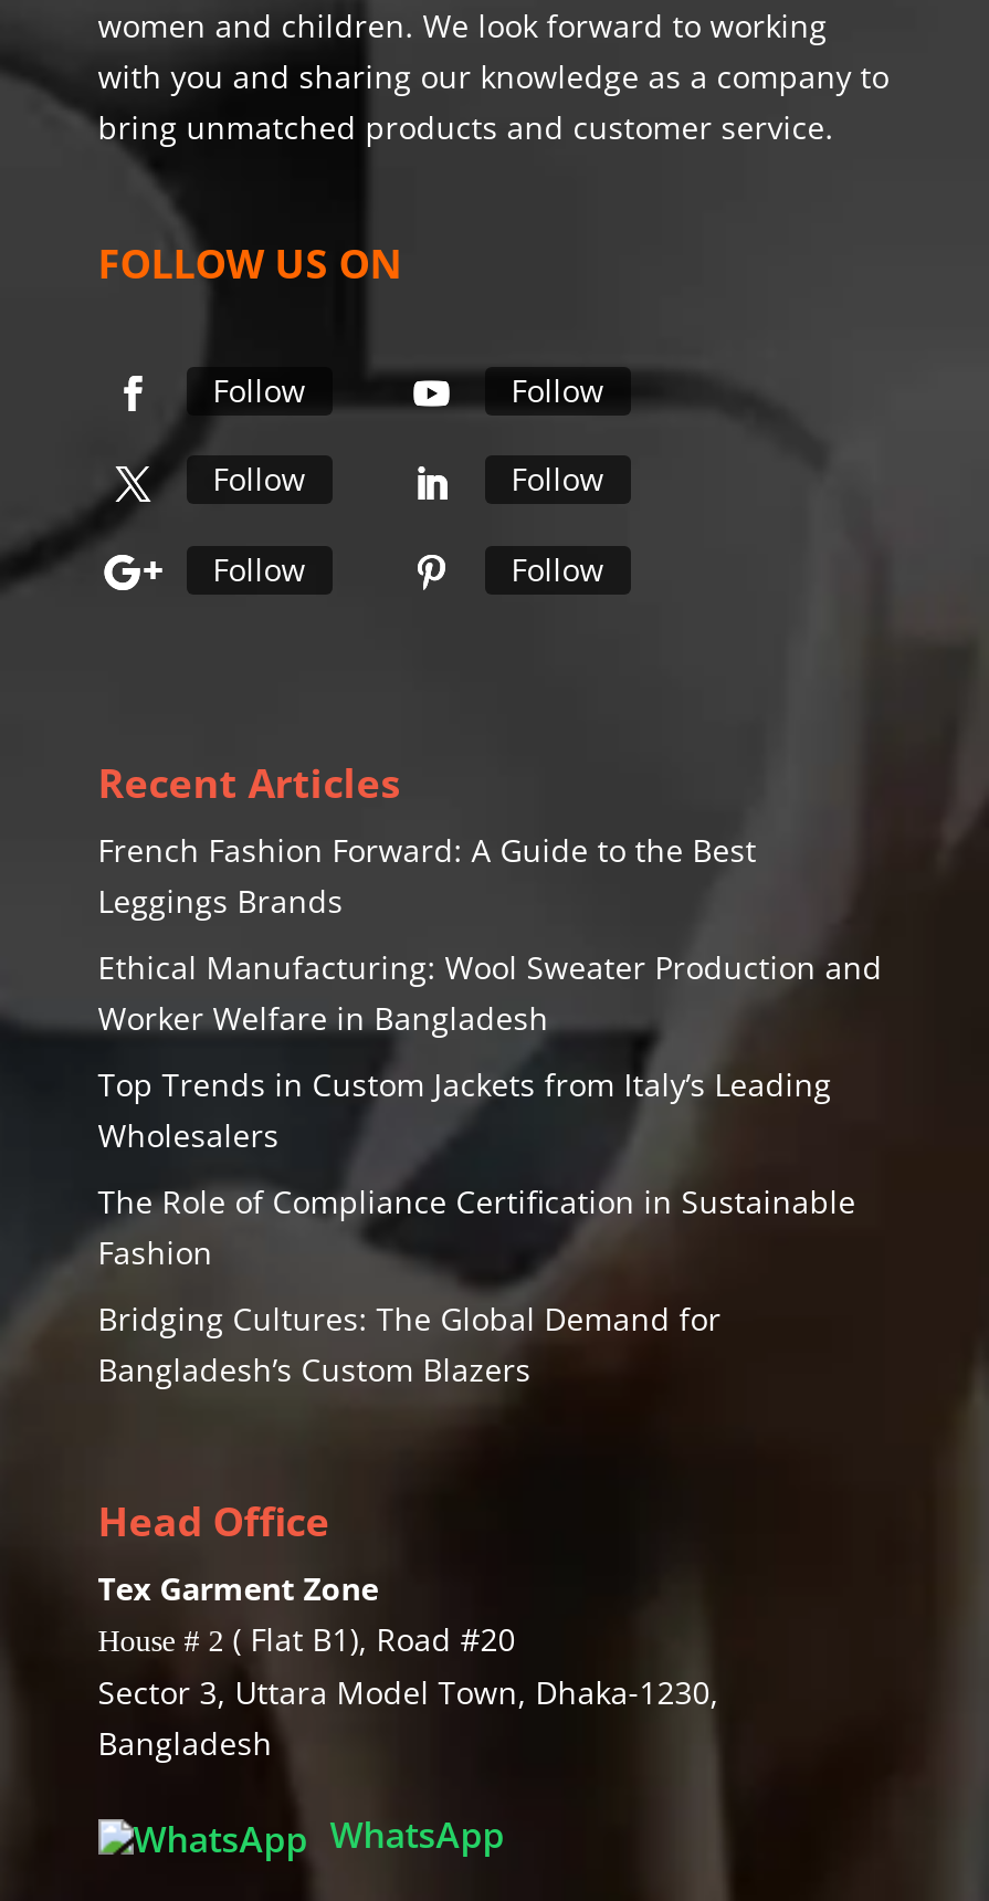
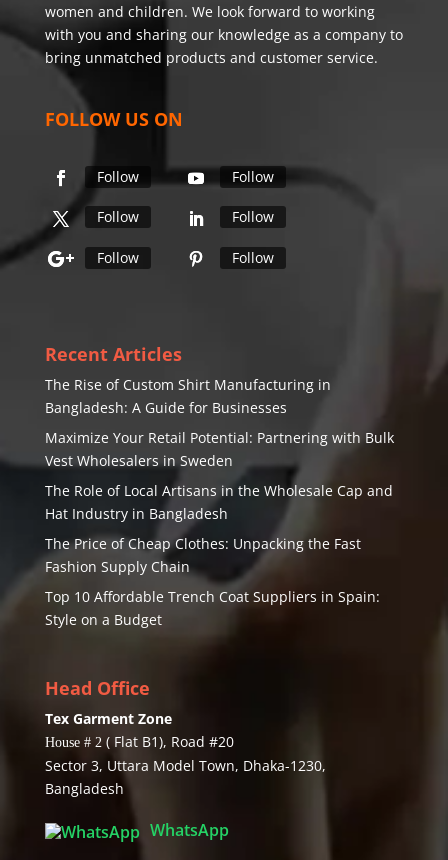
- French Fashion Forward: A Guide to the Best
- Leggings Brands
+ The Rise of Custom Shirt Manufacturing in
+ Bangladesh: A Guide for Businesses

- Ethical Manufacturing: Wool Sweater Production and
- Worker Welfare in Bangladesh
+ Maximize Your Retail Potential: Partnering with Bulk
+ Vest Wholesalers in Sweden

- Top Trends in Custom Jackets from Italy’s Leading
- Wholesalers
+ The Role of Local Artisans in the Wholesale Cap and
+ Hat Industry in Bangladesh

- The Role of Compliance Certification in Sustainable
- Fashion
+ The Price of Cheap Clothes: Unpacking the Fast
+ Fashion Supply Chain

- Bridging Cultures: The Global Demand for
- Bangladesh’s Custom Blazers
+ Top 10 Affordable Trench Coat Suppliers in Spain:
+ Style on a Budget
